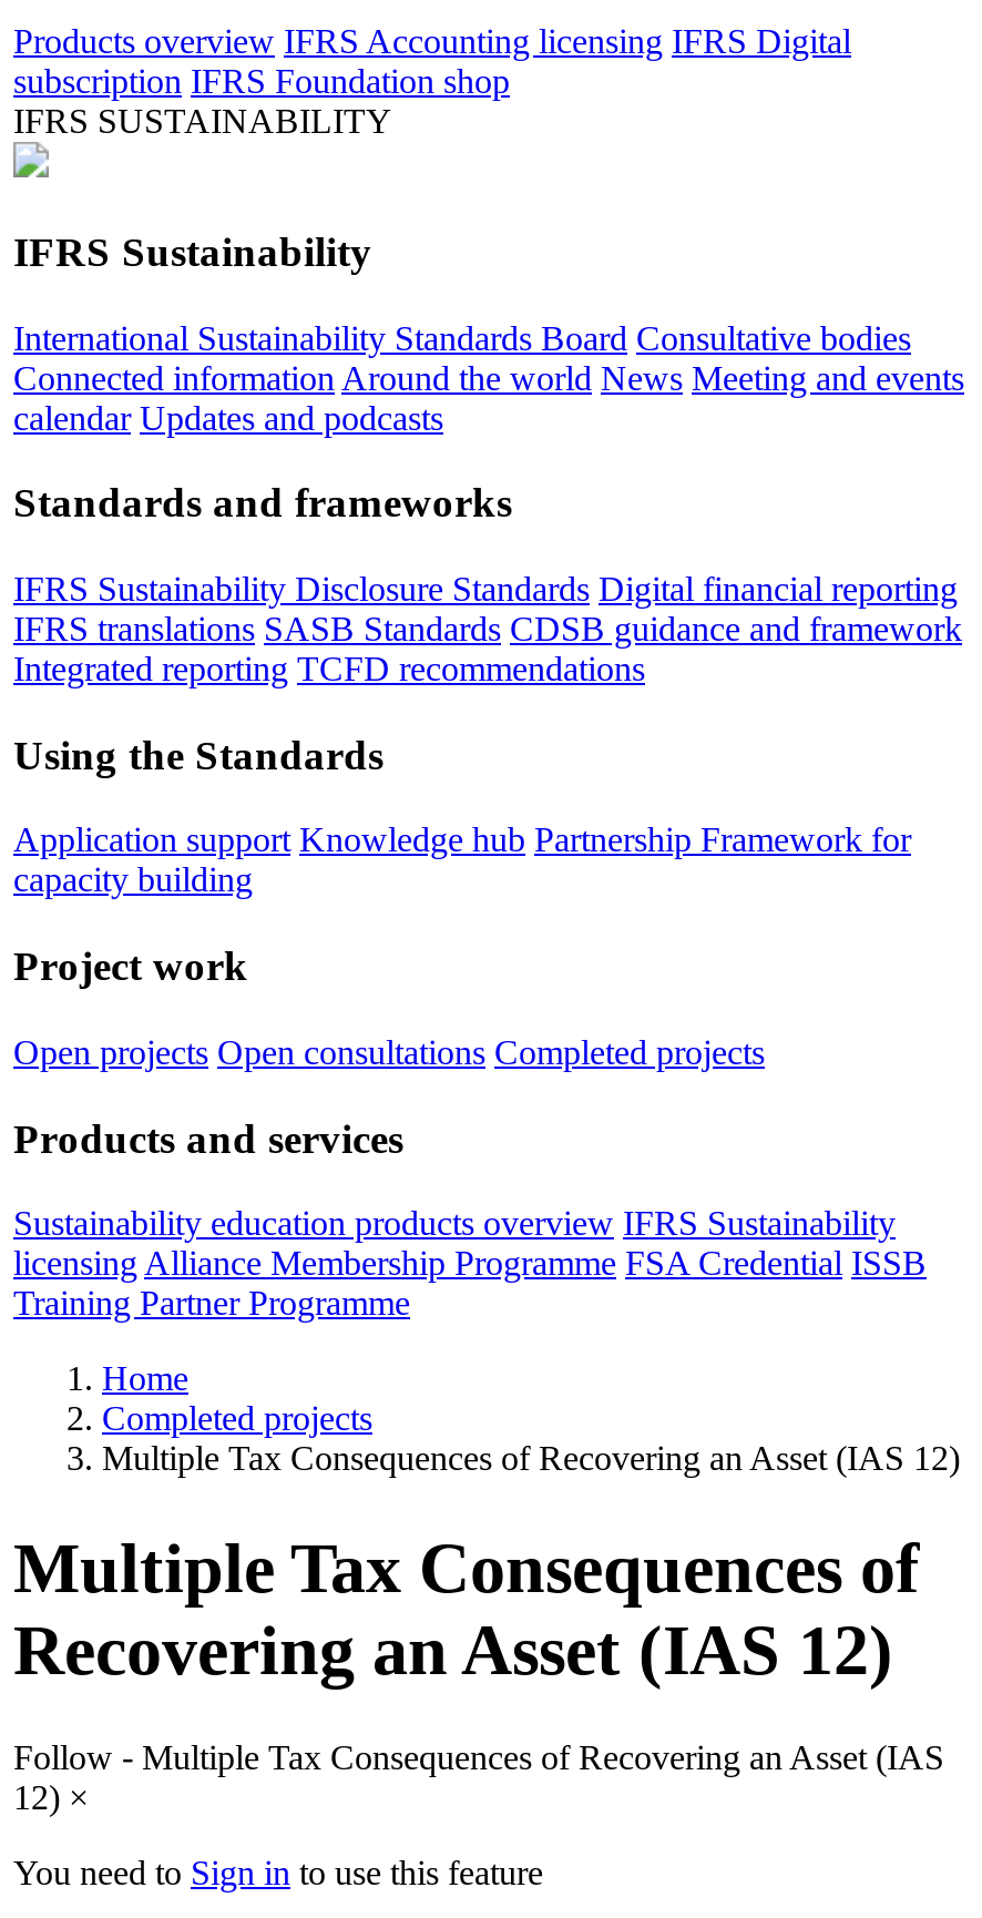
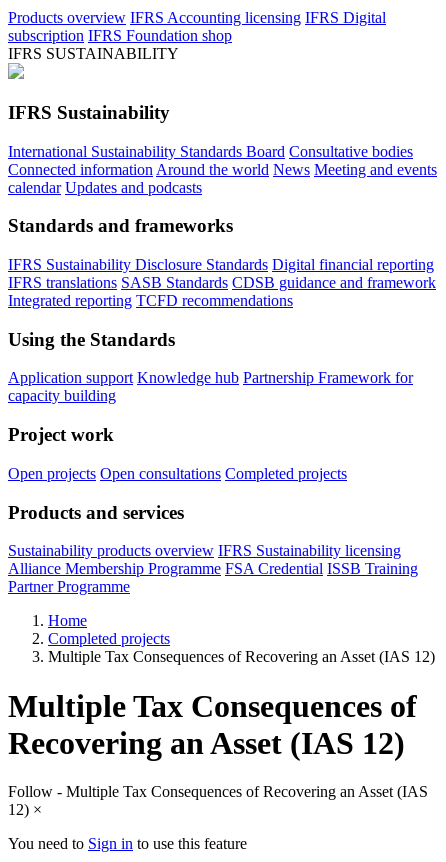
- Sustainability education products overview IFRS Sustainability
- licensing Alliance Membership Programme FSA Credential ISSB
- Training Partner Programme
+ Sustainability products overview IFRS Sustainability licensing
+ Alliance Membership Programme FSA Credential ISSB Training
+ Partner Programme
